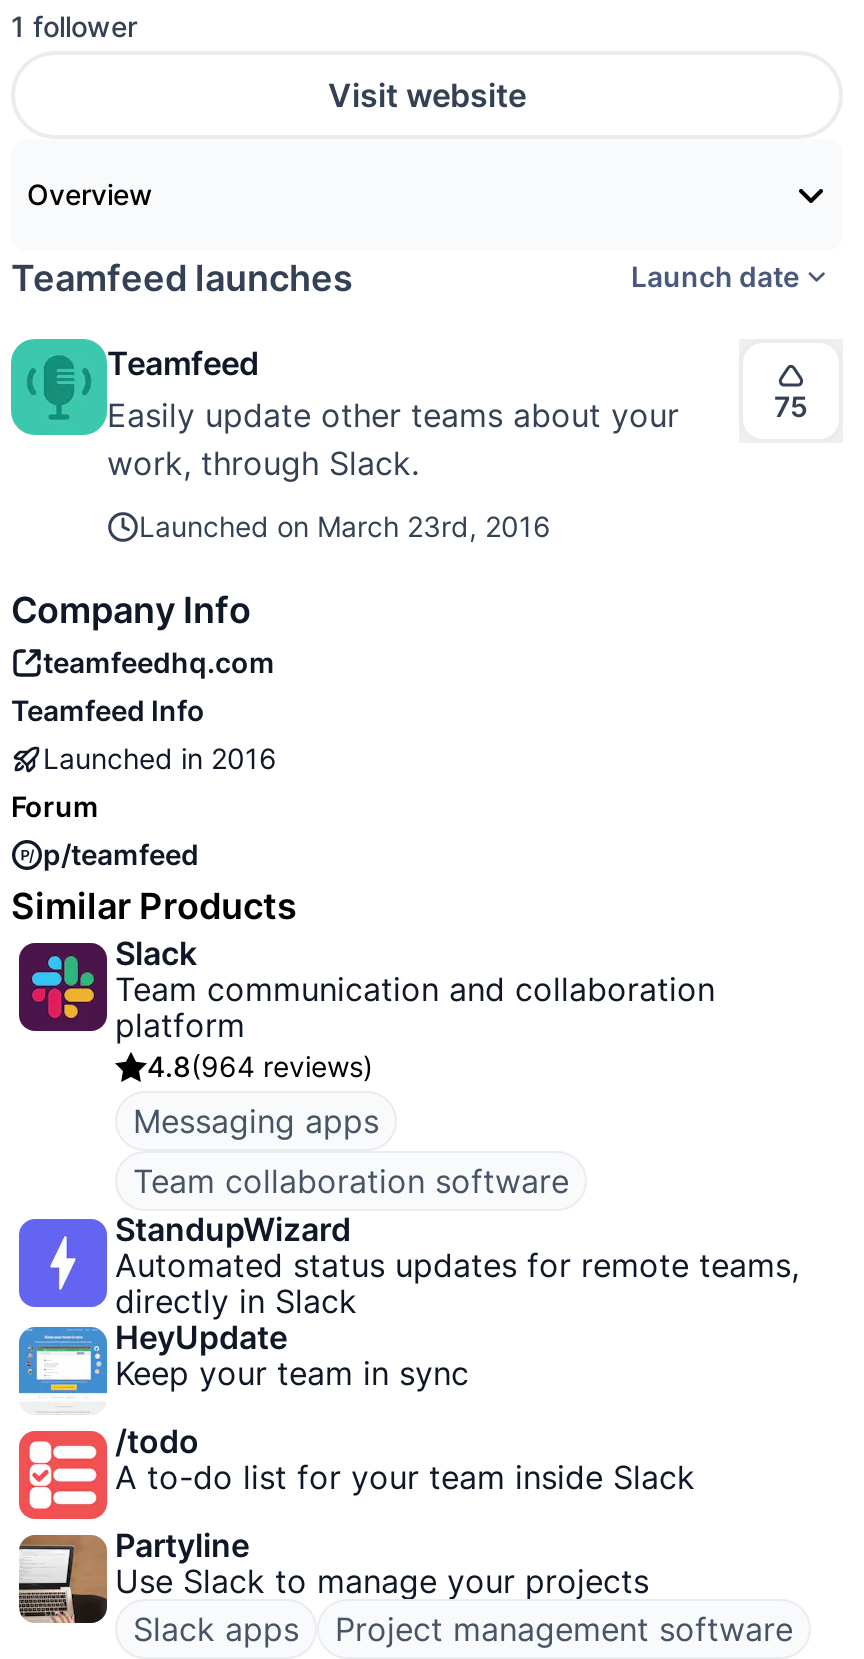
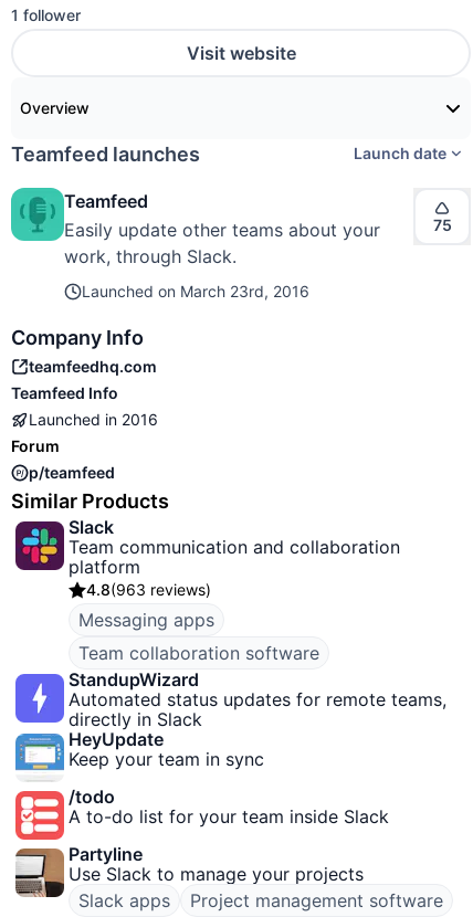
- 4.8(964 reviews)
+ 4.8(963 reviews)
